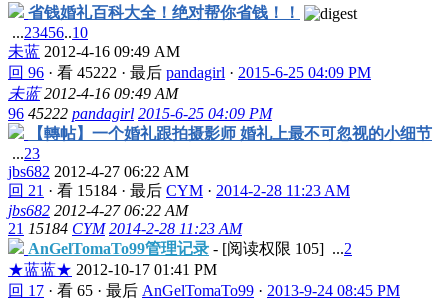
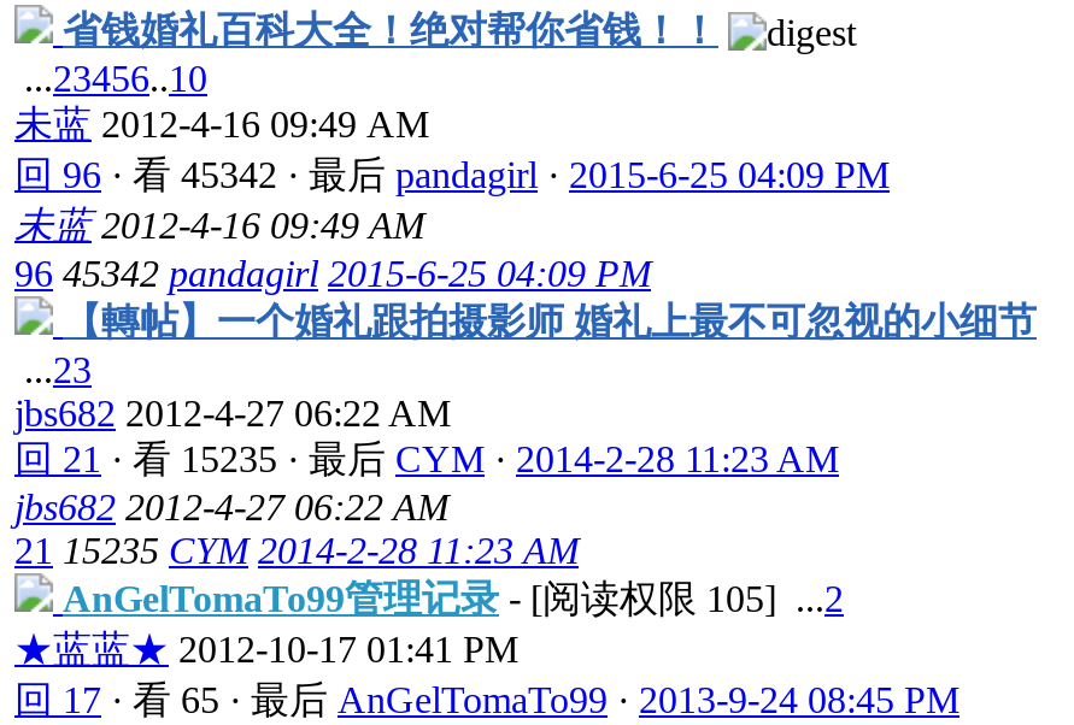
- 回 96 · 看 45222 · 最后pandagirl · 2015-6-25 04:09 PM
+ 回 96 · 看 45342 · 最后pandagirl · 2015-6-25 04:09 PM

- 96 45222 pandagirl 2015-6-25 04:09 PM
+ 96 45342 pandagirl 2015-6-25 04:09 PM

- 回 21 · 看 15184 · 最后CYM · 2014-2-28 11:23 AM
+ 回 21 · 看 15235 · 最后CYM · 2014-2-28 11:23 AM

- 21 15184 CYM 2014-2-28 11:23 AM
+ 21 15235 CYM 2014-2-28 11:23 AM
